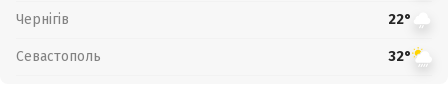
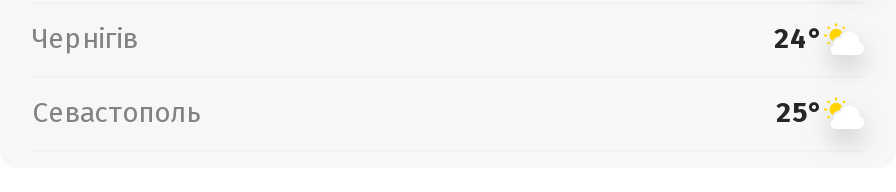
- 22°
+ 24°

- 32°
+ 25°
